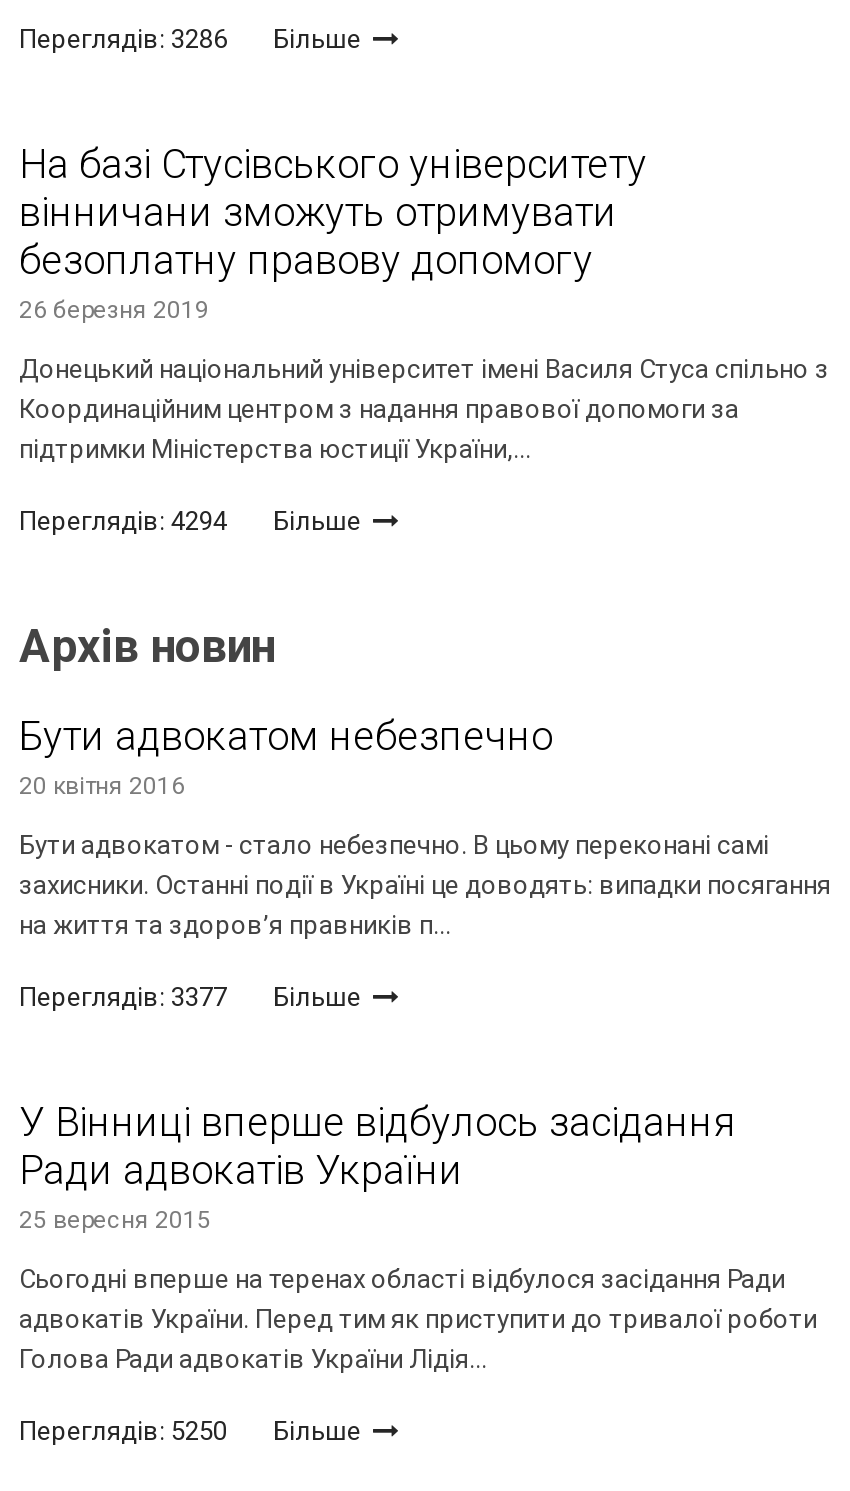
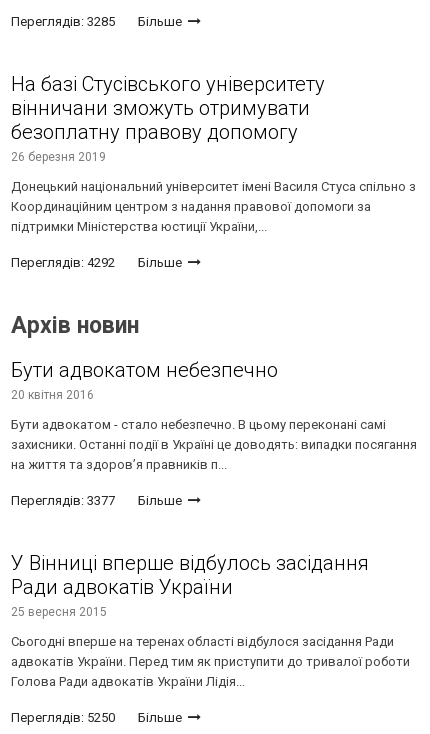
- Переглядів: 3286 Більше
+ Переглядів: 3285 Більше

- Переглядів: 4294 Більше
+ Переглядів: 4292 Більше
